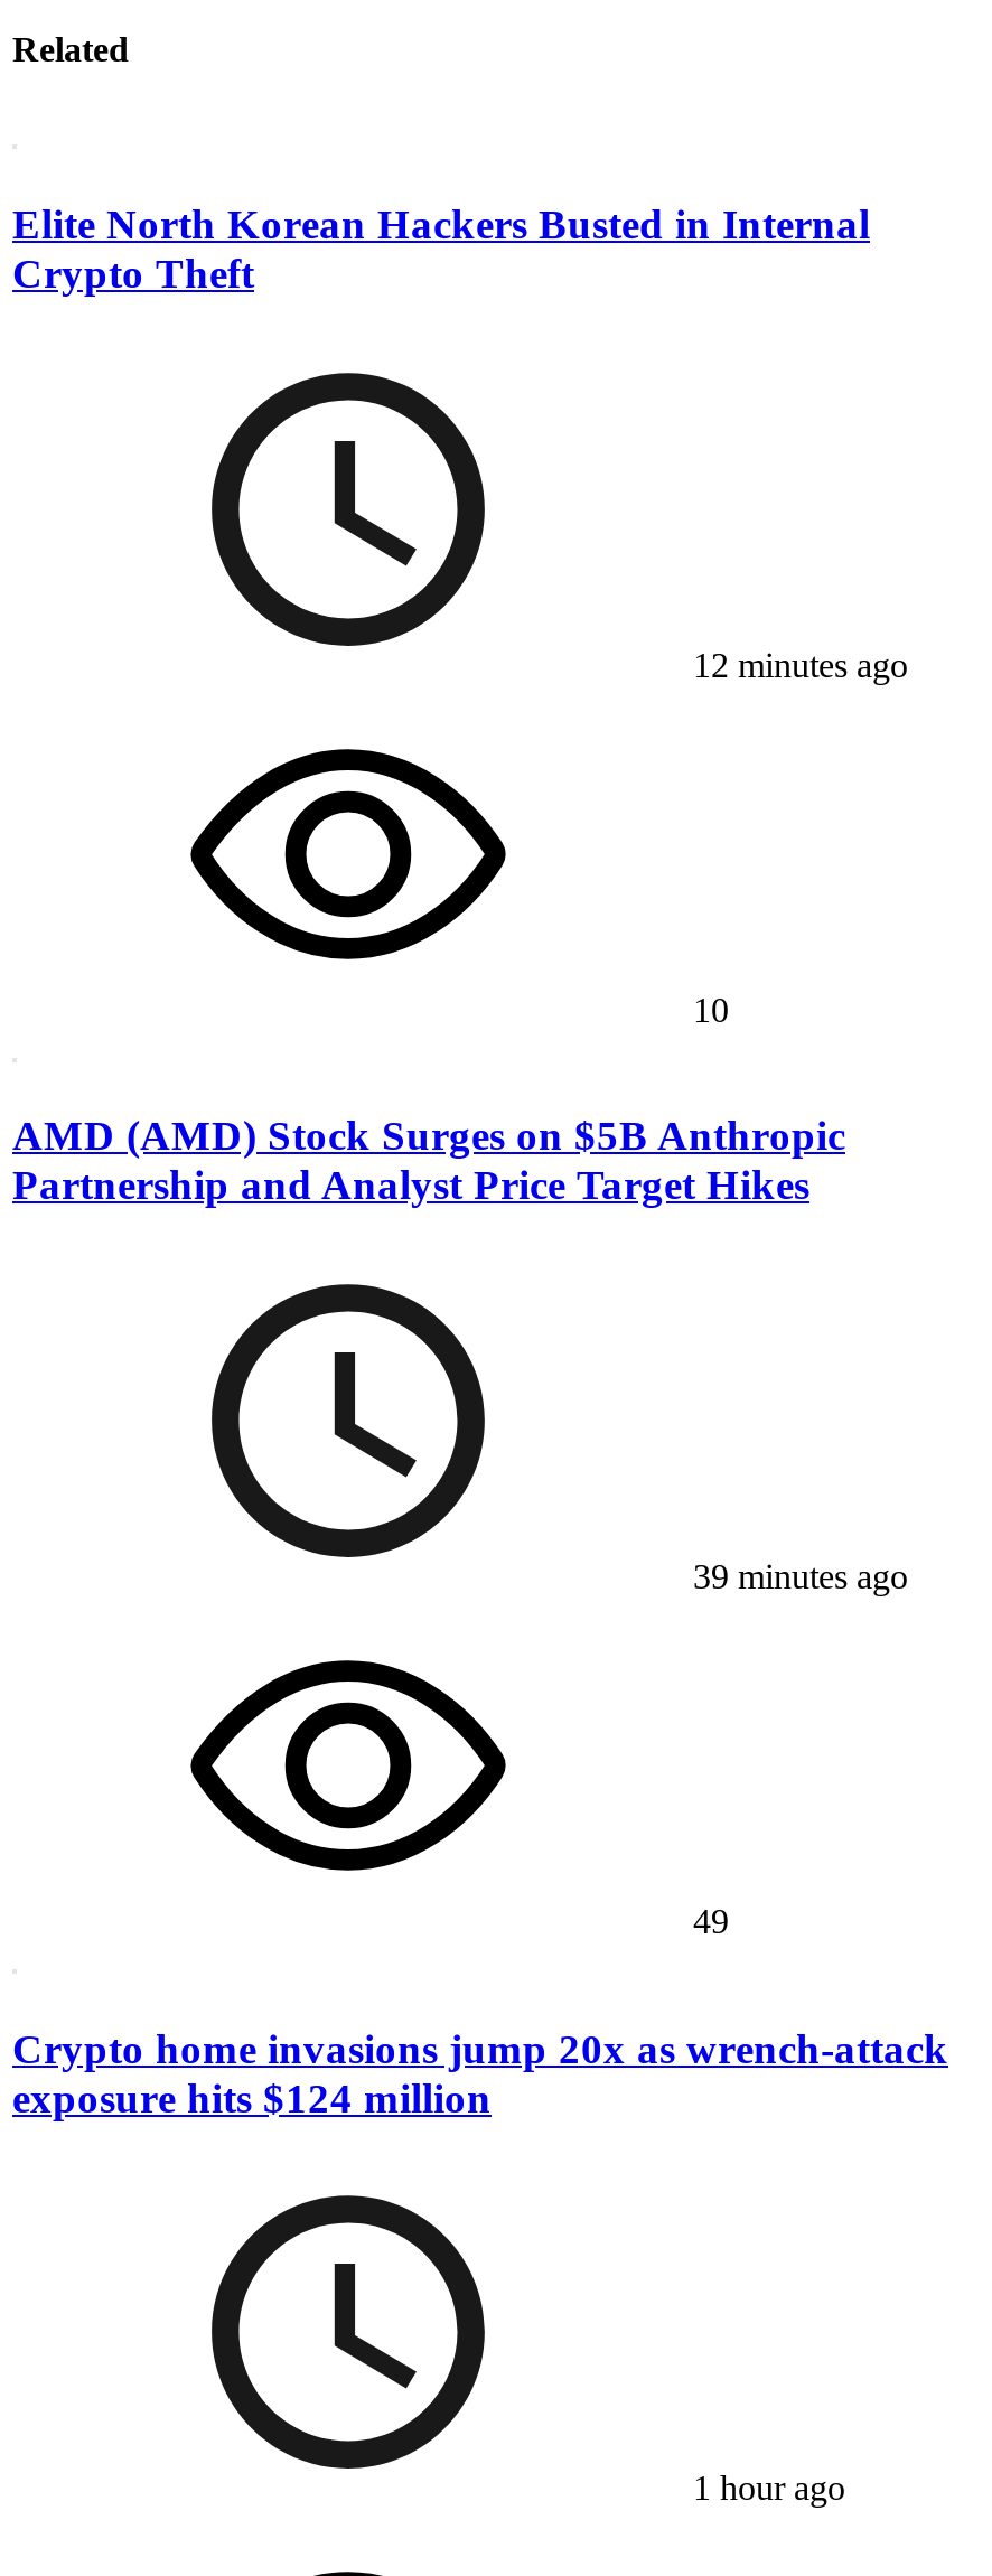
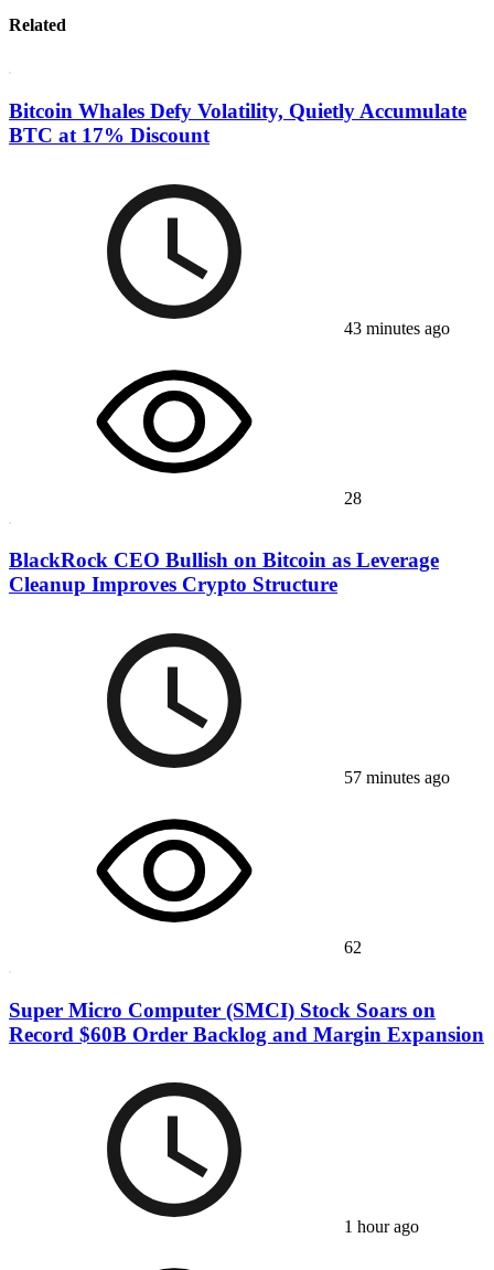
- Elite North Korean Hackers Busted in Internal
- Crypto Theft
+ Bitcoin Whales Defy Volatility, Quietly Accumulate
+ BTC at 17% Discount

- 12 minutes ago
+ 43 minutes ago

- 10
+ 28

- AMD (AMD) Stock Surges on $5B Anthropic
- Partnership and Analyst Price Target Hikes
+ BlackRock CEO Bullish on Bitcoin as Leverage
+ Cleanup Improves Crypto Structure

- 39 minutes ago
+ 57 minutes ago

- 49
+ 62

- Crypto home invasions jump 20x as wrench-attack
- exposure hits $124 million
+ Super Micro Computer (SMCI) Stock Soars on
+ Record $60B Order Backlog and Margin Expansion
